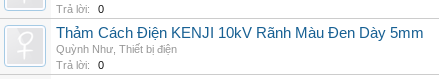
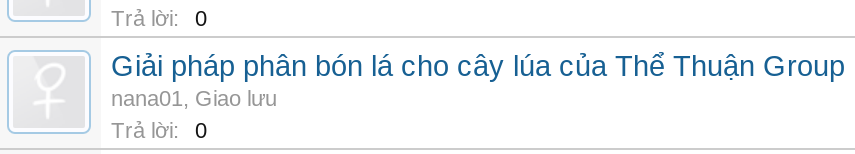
- Thảm Cách Điện KENJI 10kV Rãnh Màu Đen Dày 5mm
- Quỳnh Như, Thiết bị điện
+ Giải pháp phân bón lá cho cây lúa của Thể Thuận Group
+ nana01, Giao lưu
